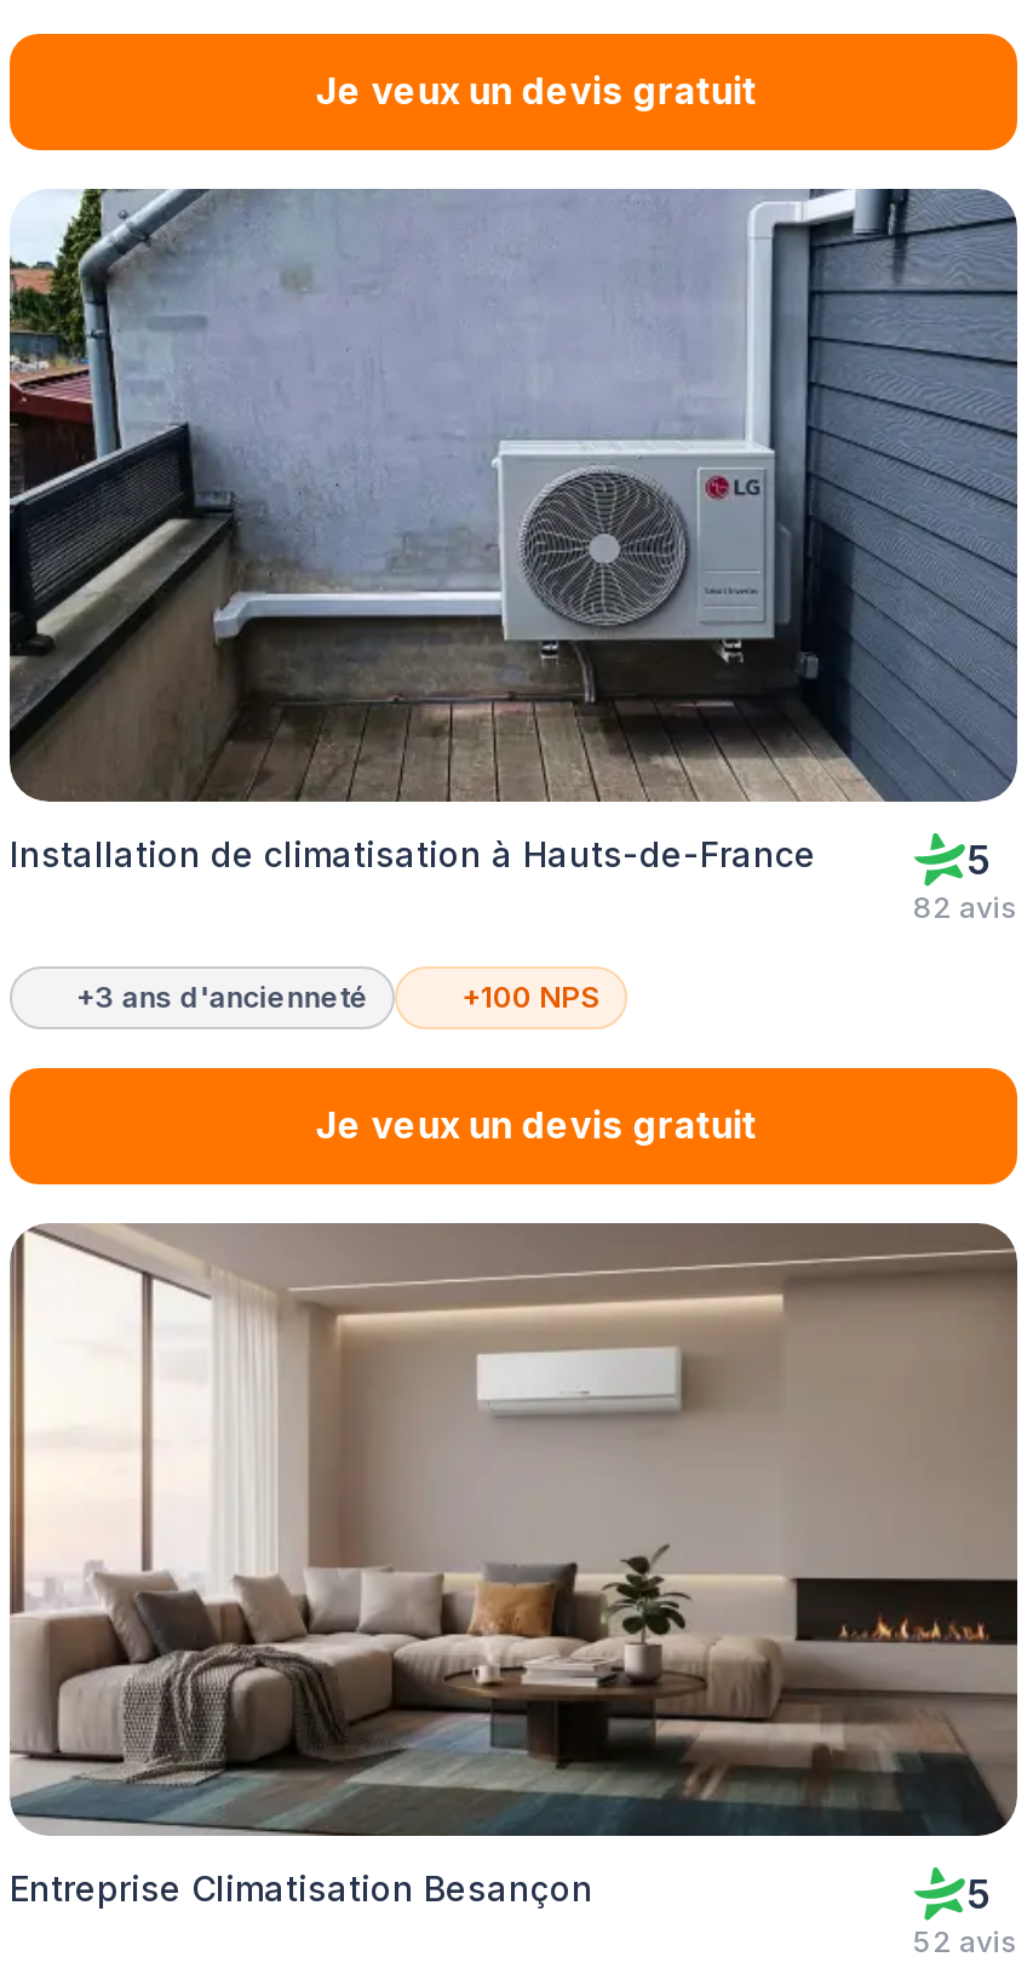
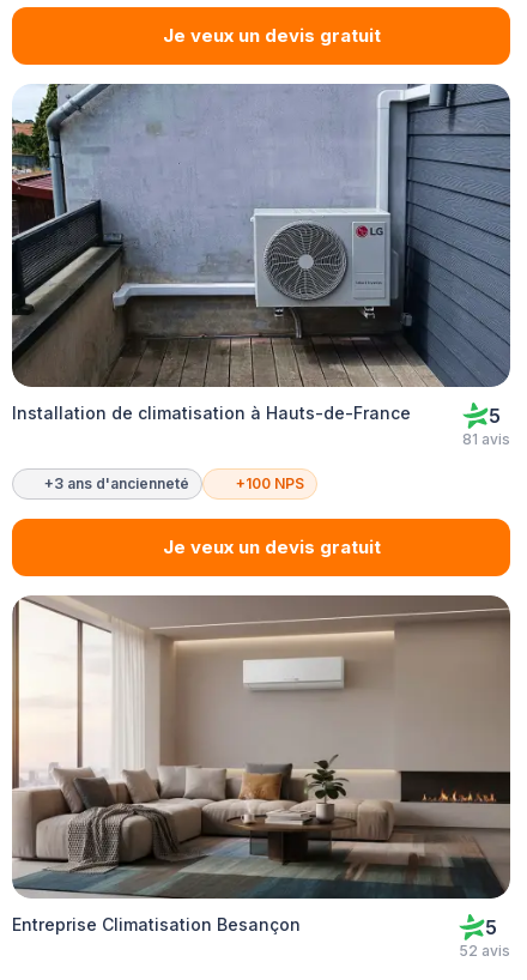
- 82 avis
+ 81 avis
